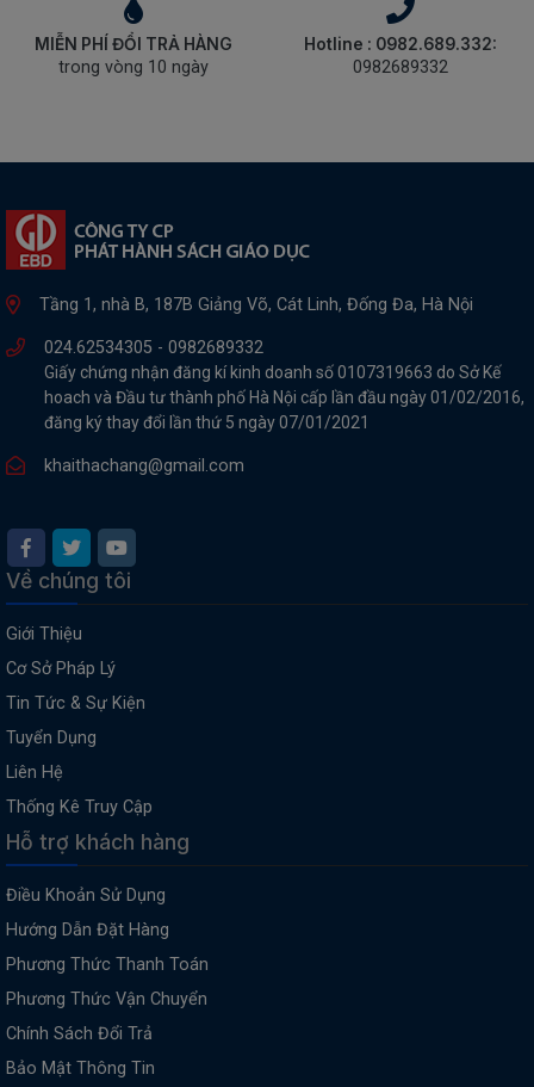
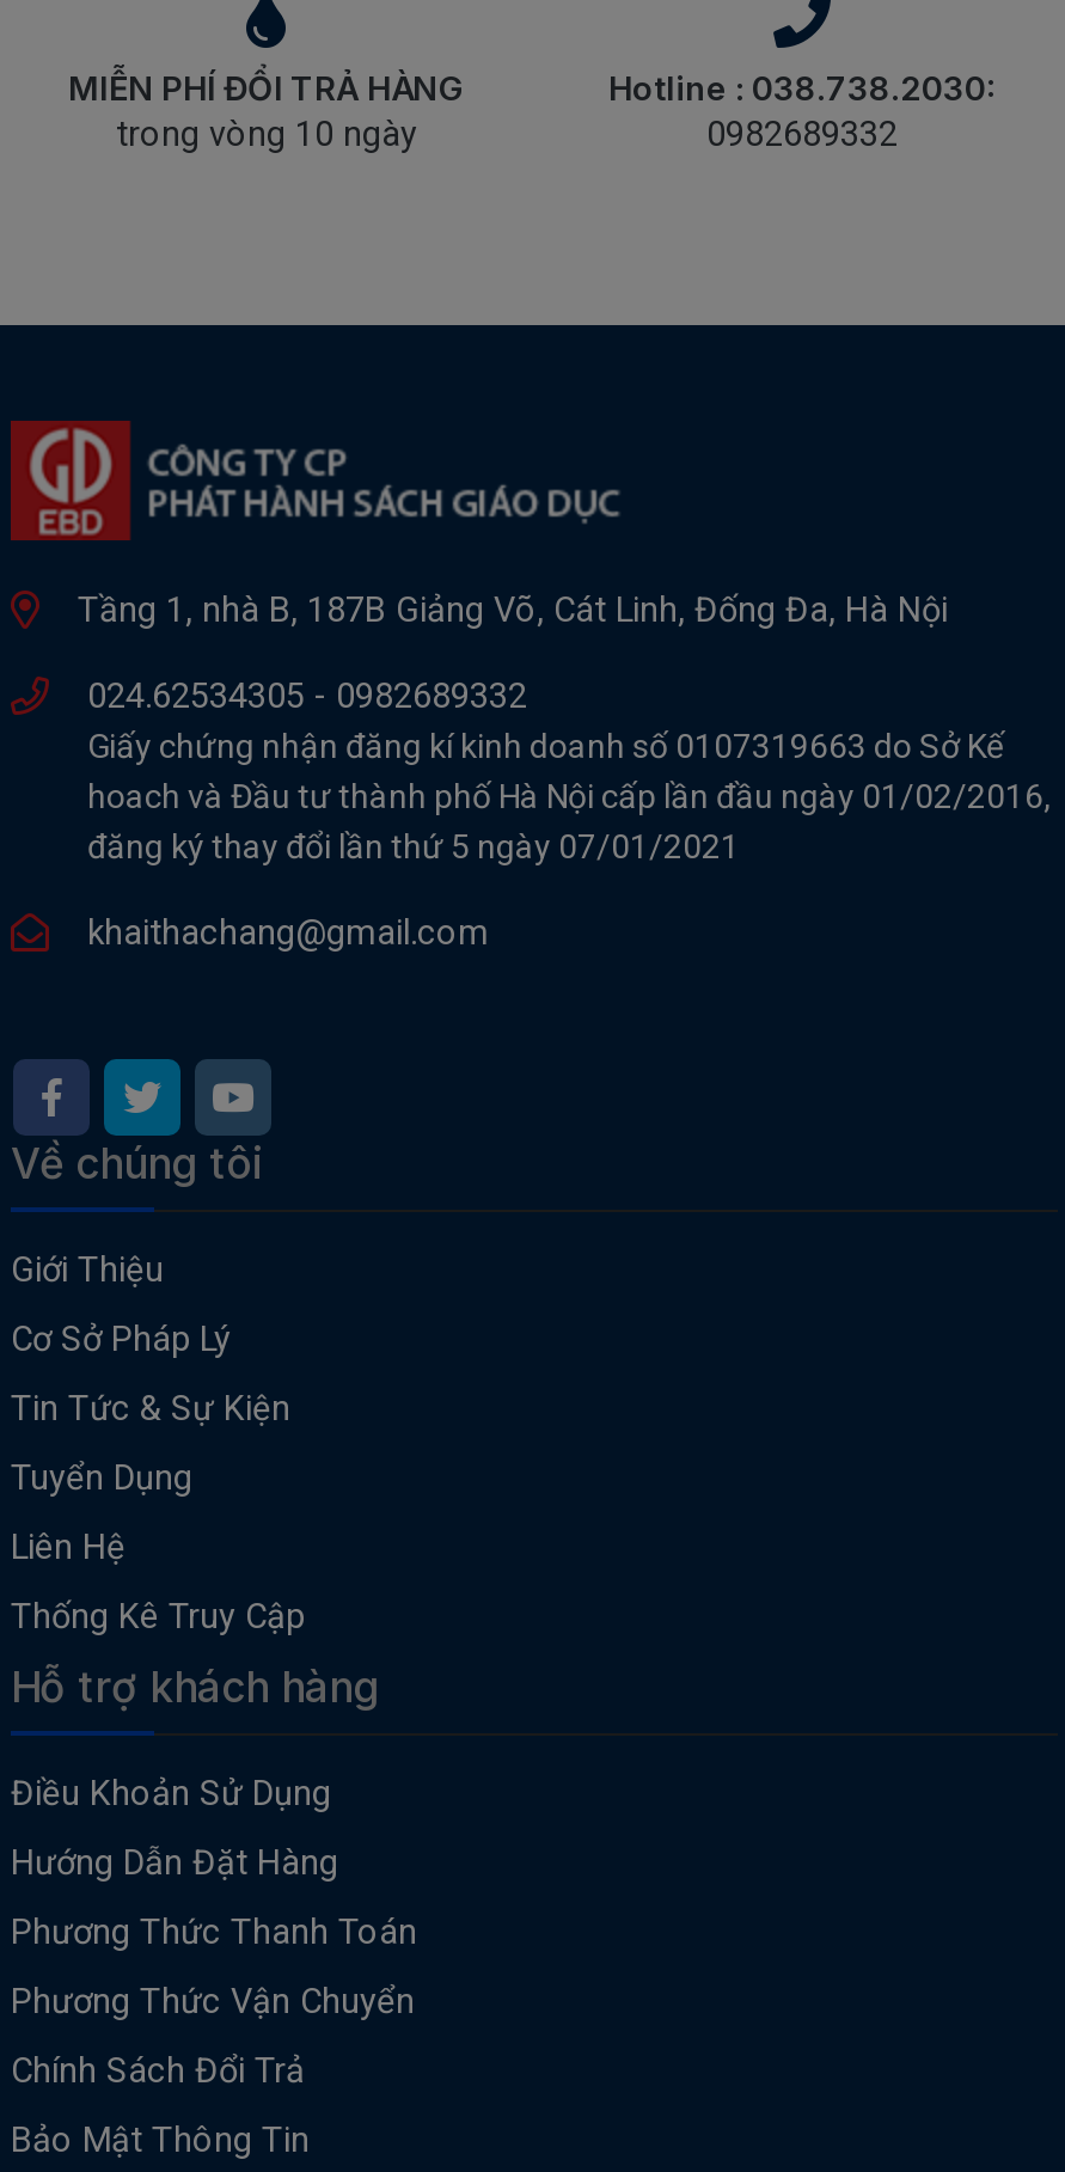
- Hotline : 0982.689.332:
+ Hotline : 038.738.2030:
